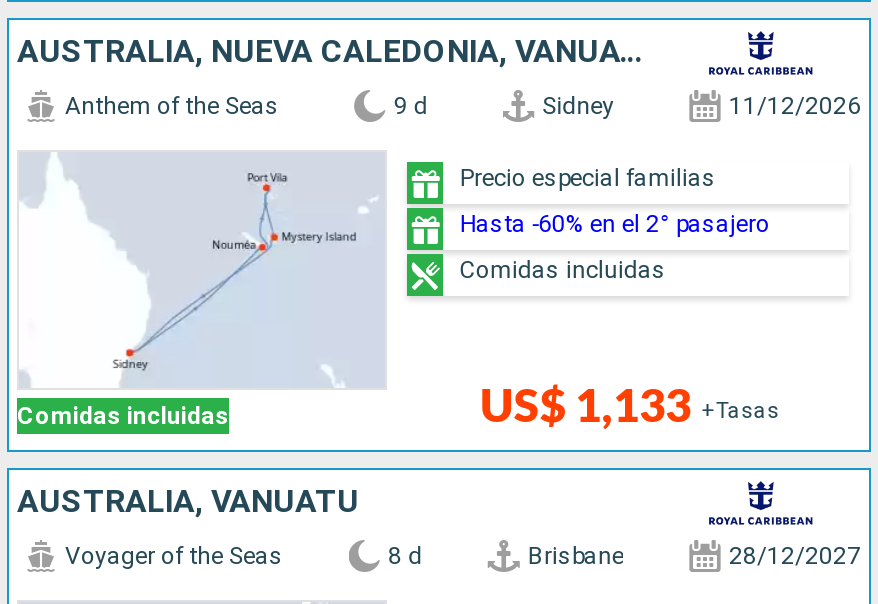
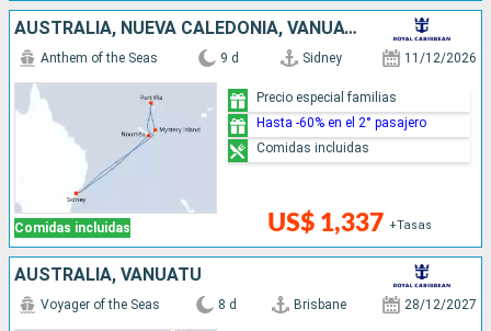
- US$ 1,133 +Tasas
+ US$ 1,337 +Tasas
